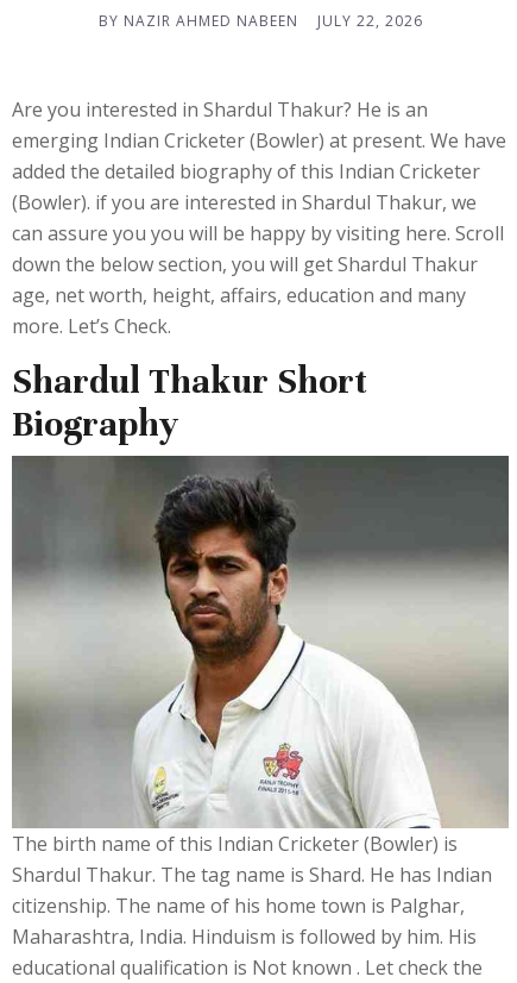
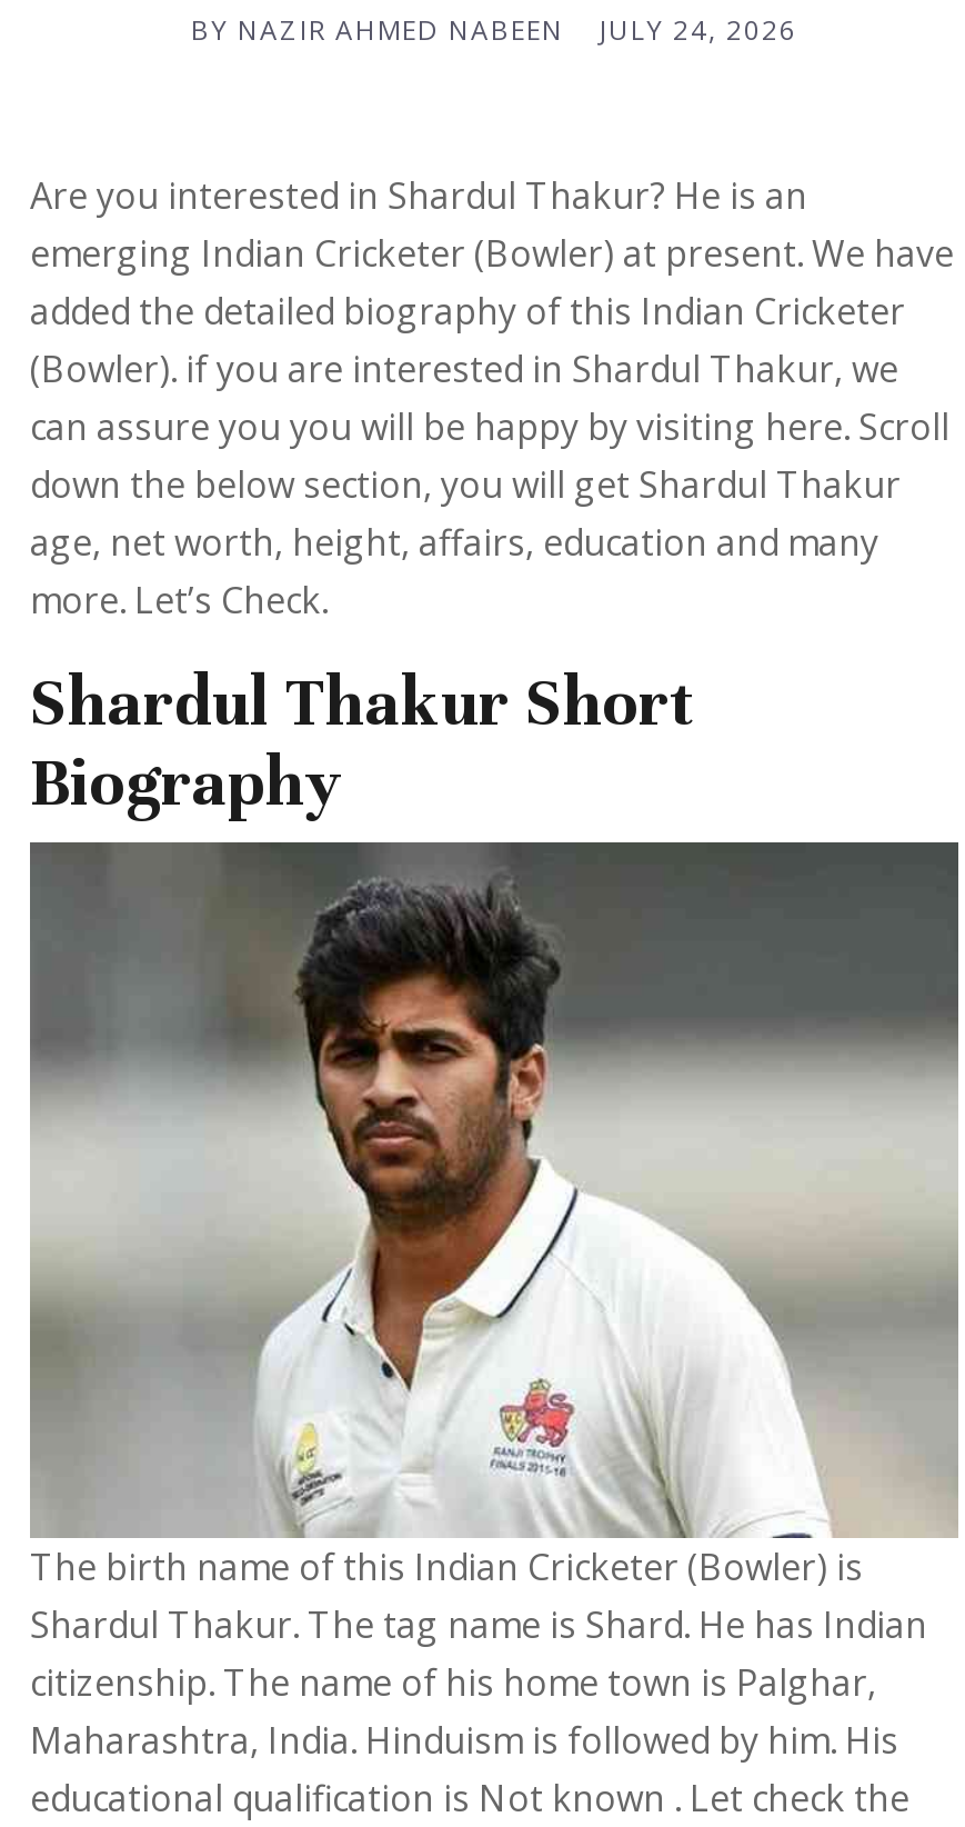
- BY NAZIR AHMED NABEEN JULY 22, 2026
+ BY NAZIR AHMED NABEEN JULY 24, 2026
